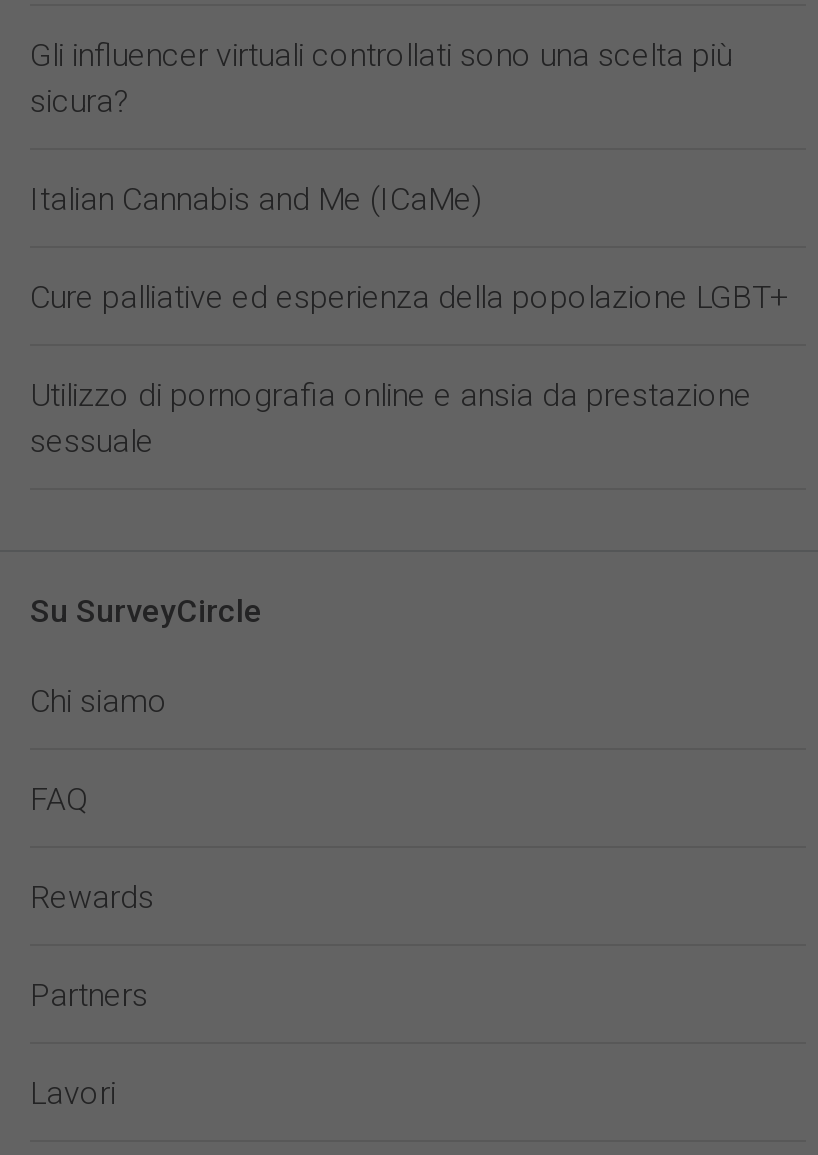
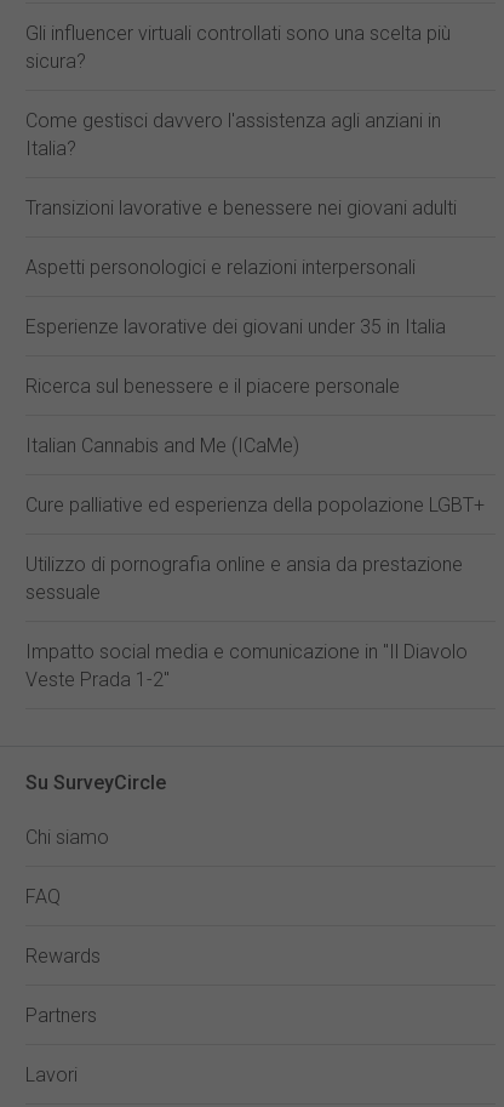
+ Come gestisci davvero l'assistenza agli anziani in
+ Italia?
+ Transizioni lavorative e benessere nei giovani adulti
+ Aspetti personologici e relazioni interpersonali
+ Esperienze lavorative dei giovani under 35 in Italia
+ Ricerca sul benessere e il piacere personale

+ Impatto social media e comunicazione in "Il Diavolo
+ Veste Prada 1-2"
